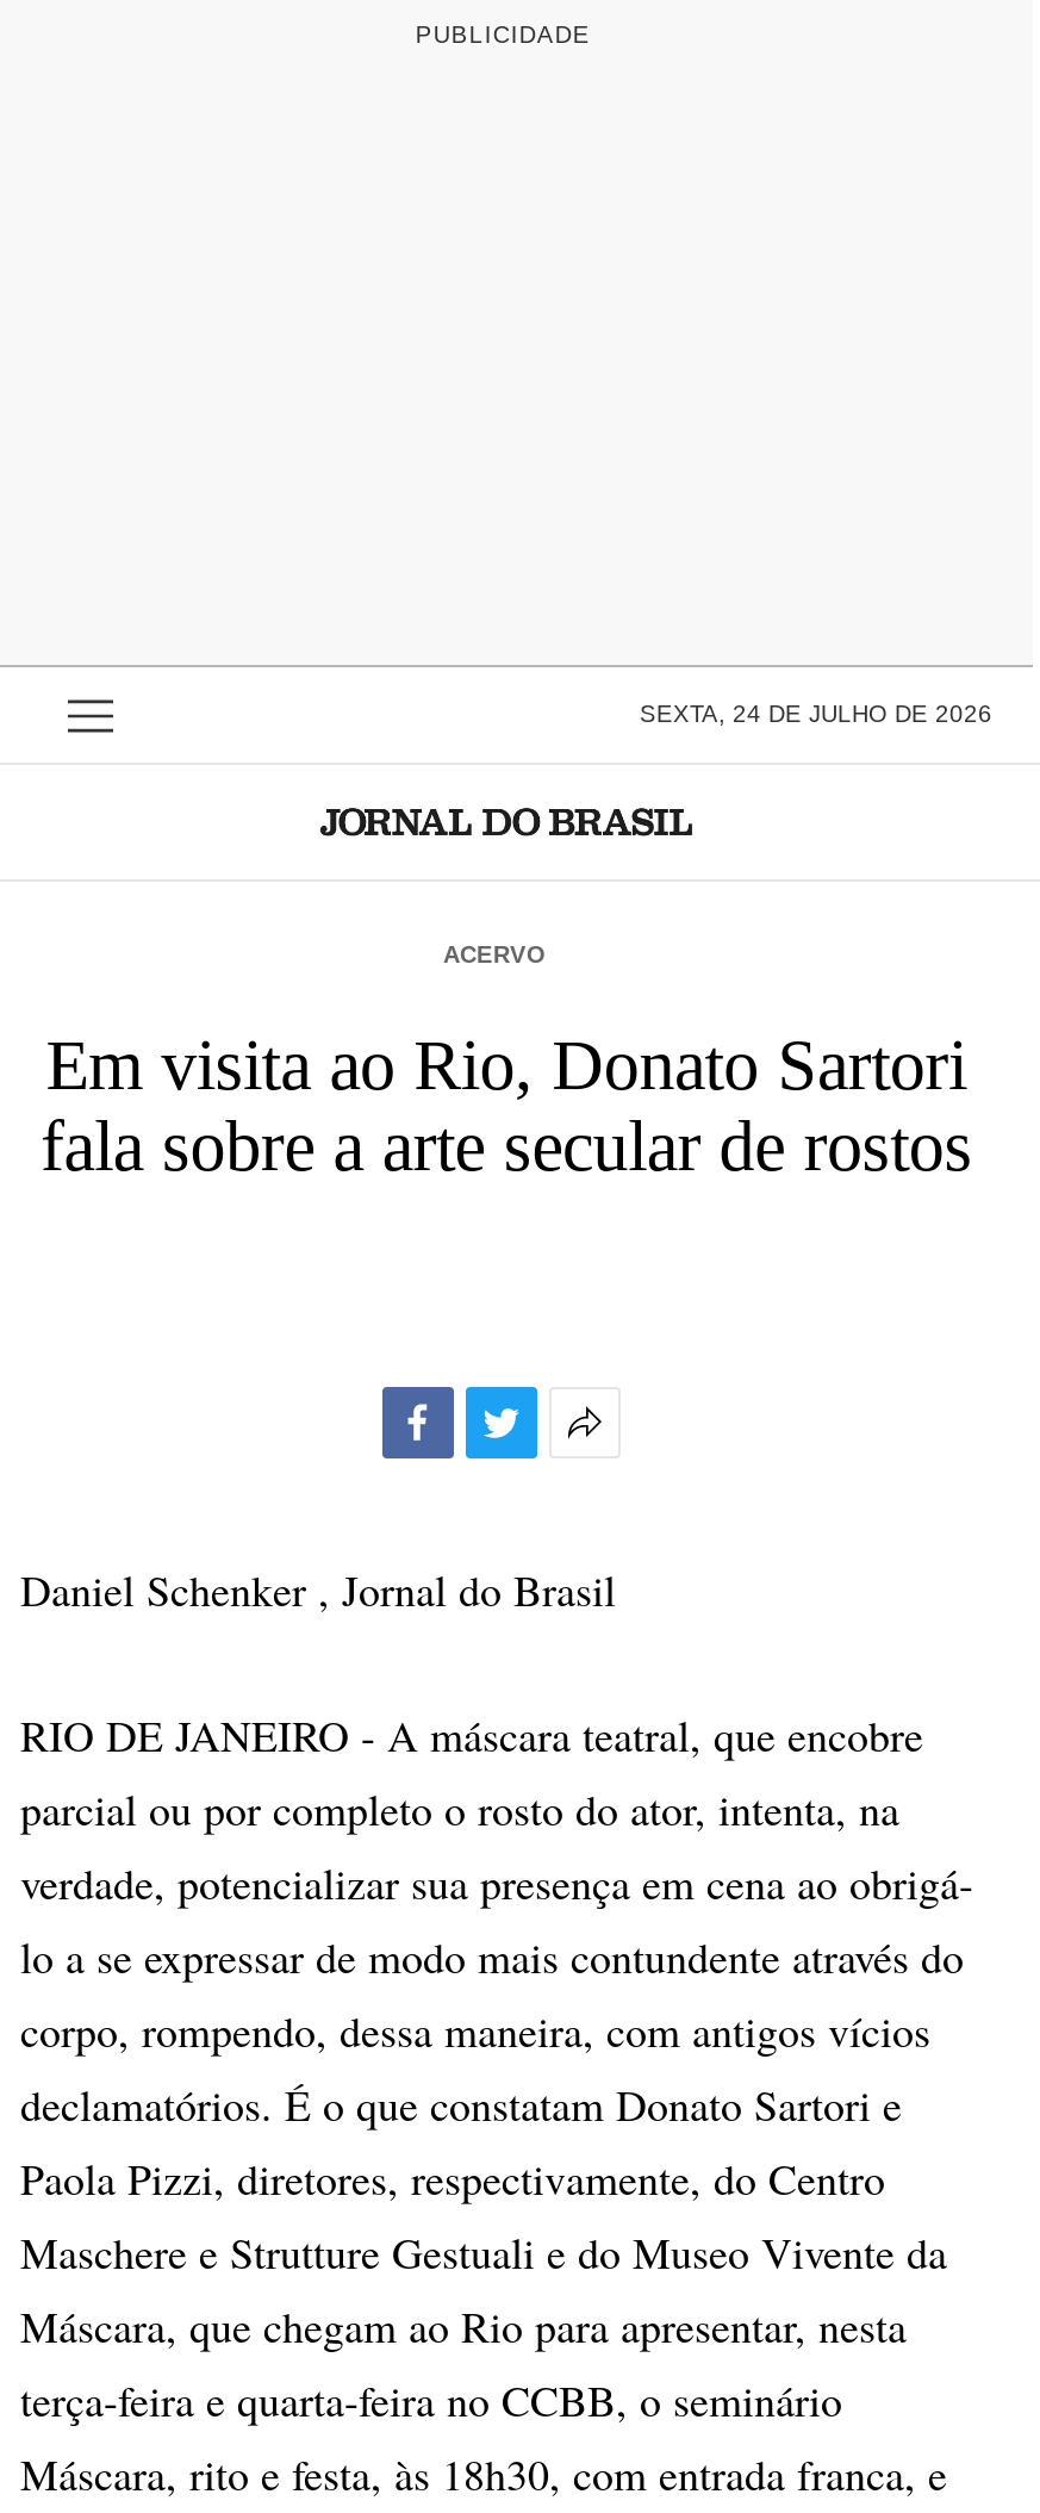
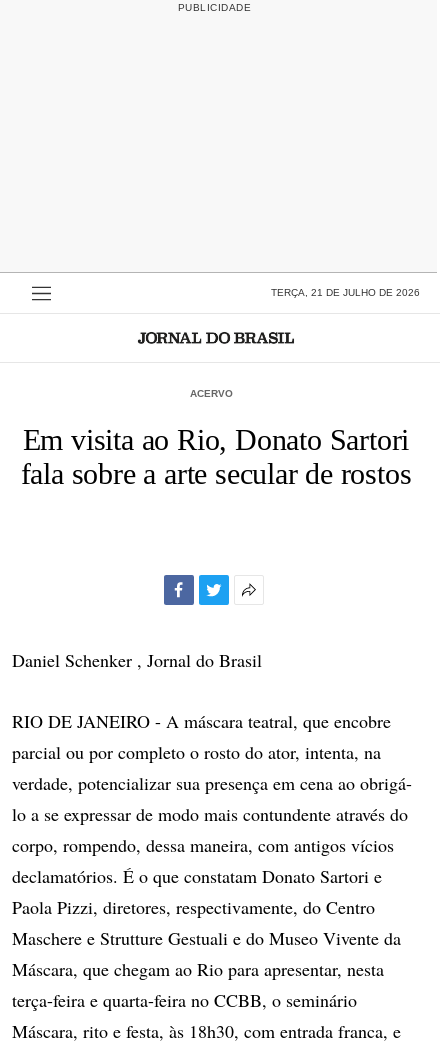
- SEXTA, 24 DE JULHO DE 2026
+ TERÇA, 21 DE JULHO DE 2026
